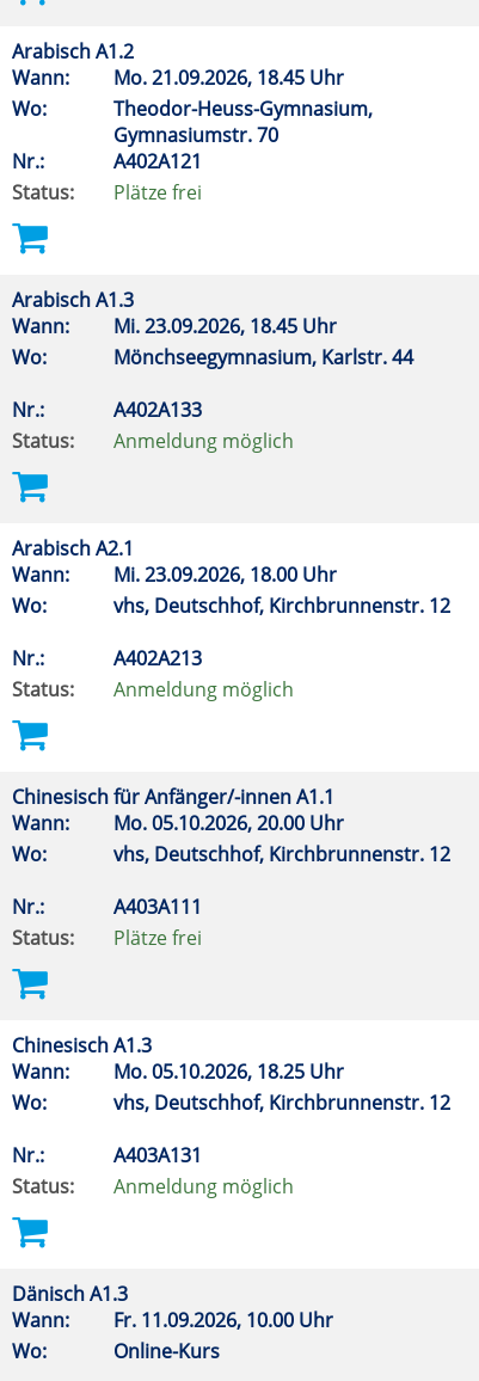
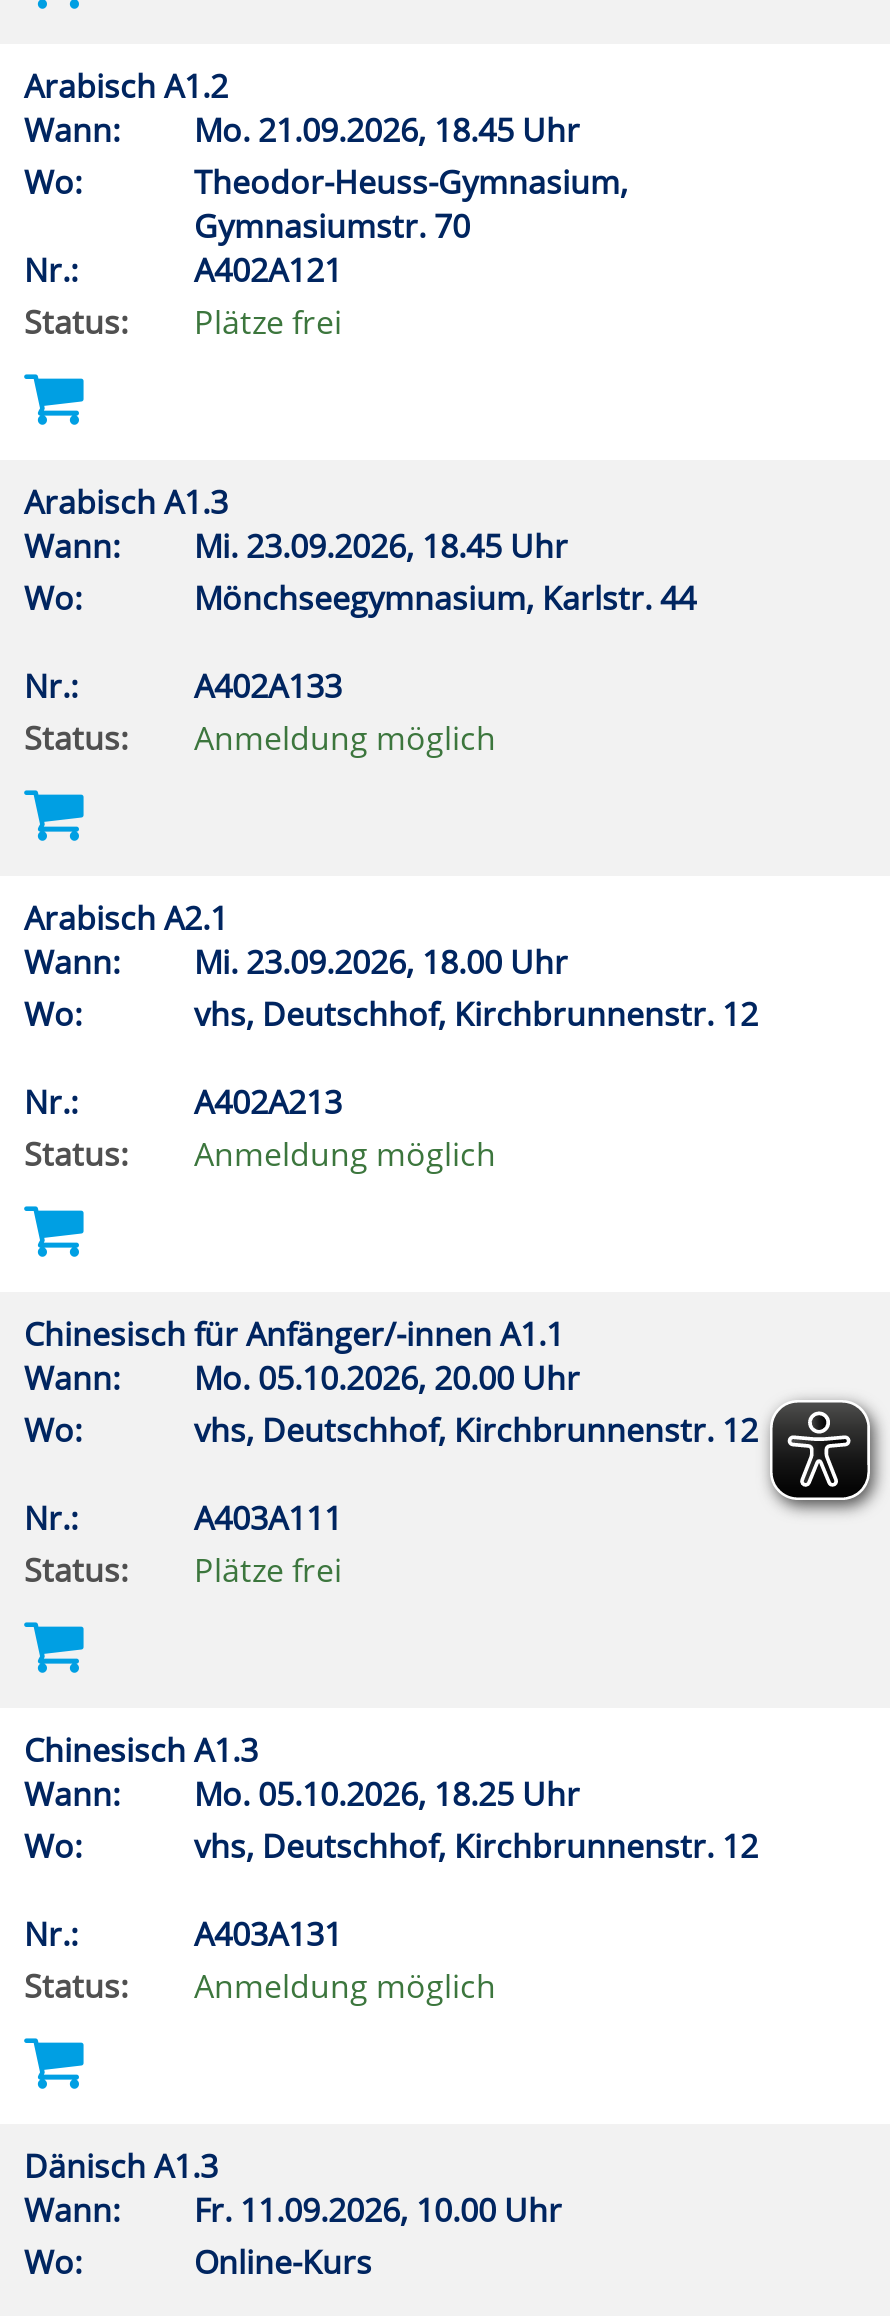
+ [image]
